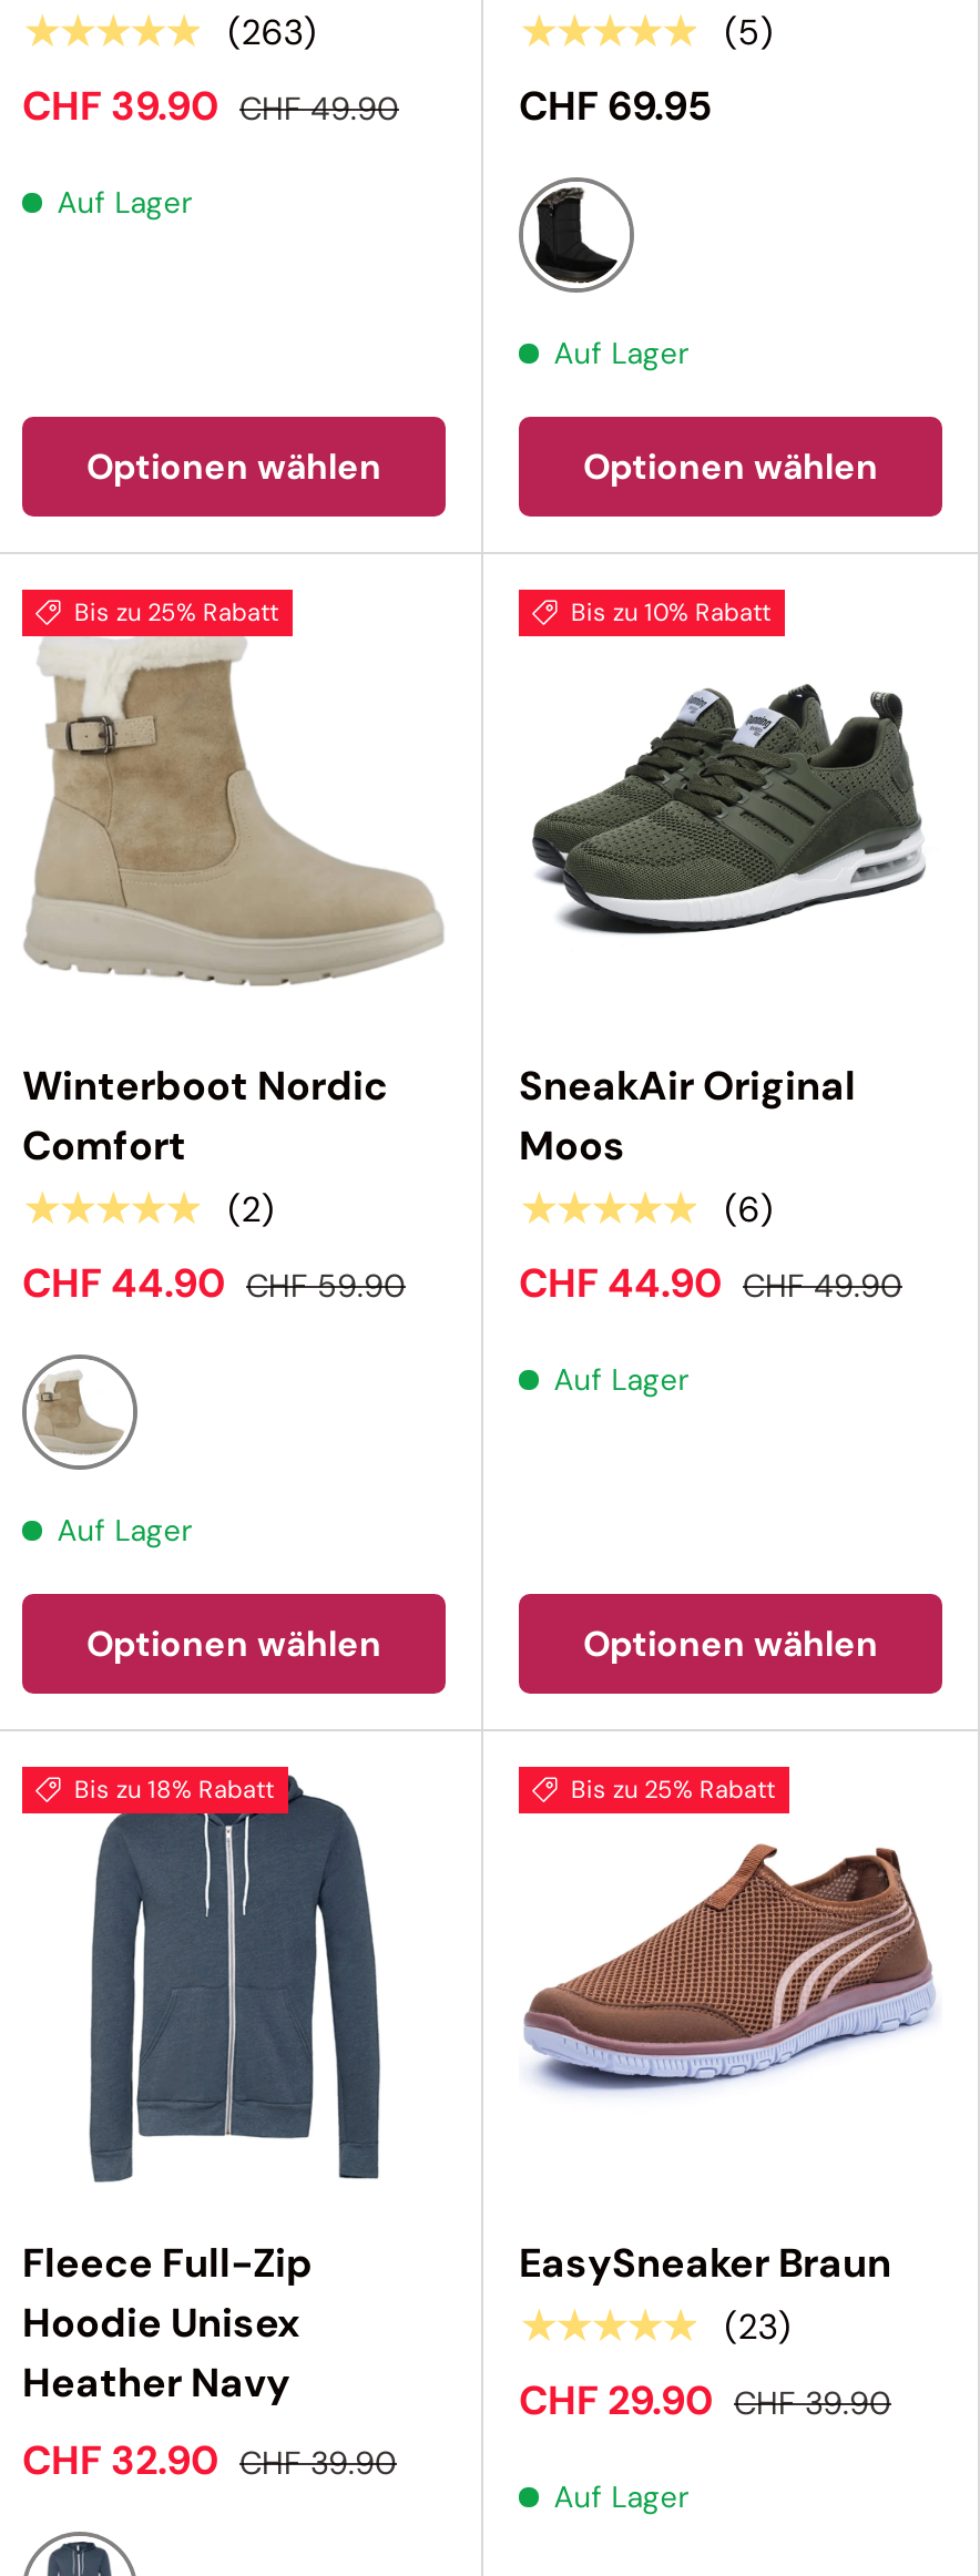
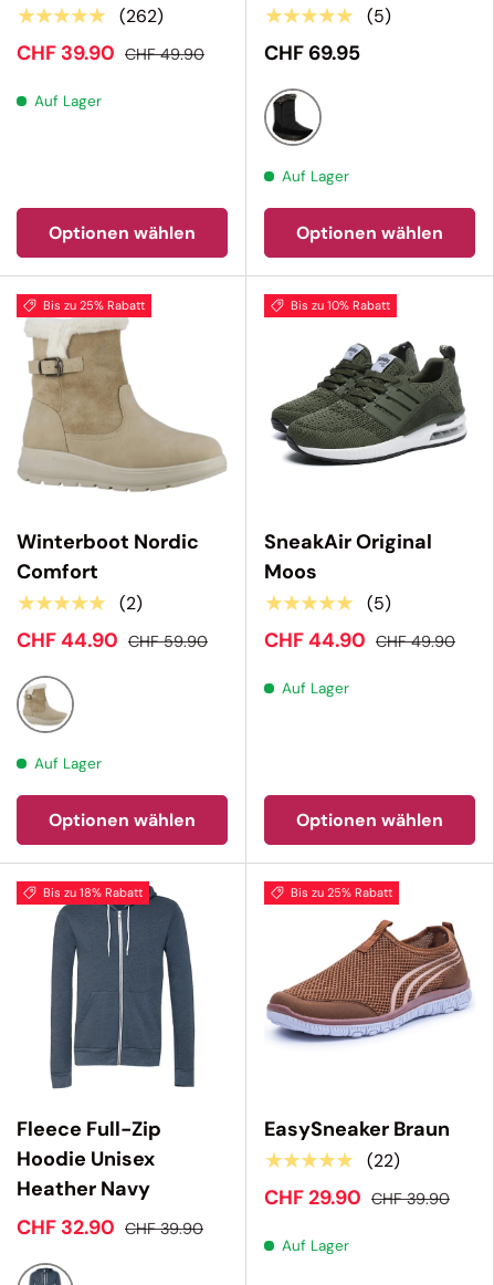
- (263)
+ (262)

- (6)
+ (5)

- (23)
+ (22)
